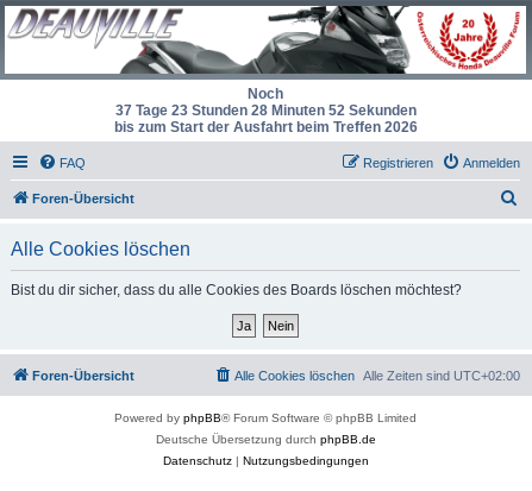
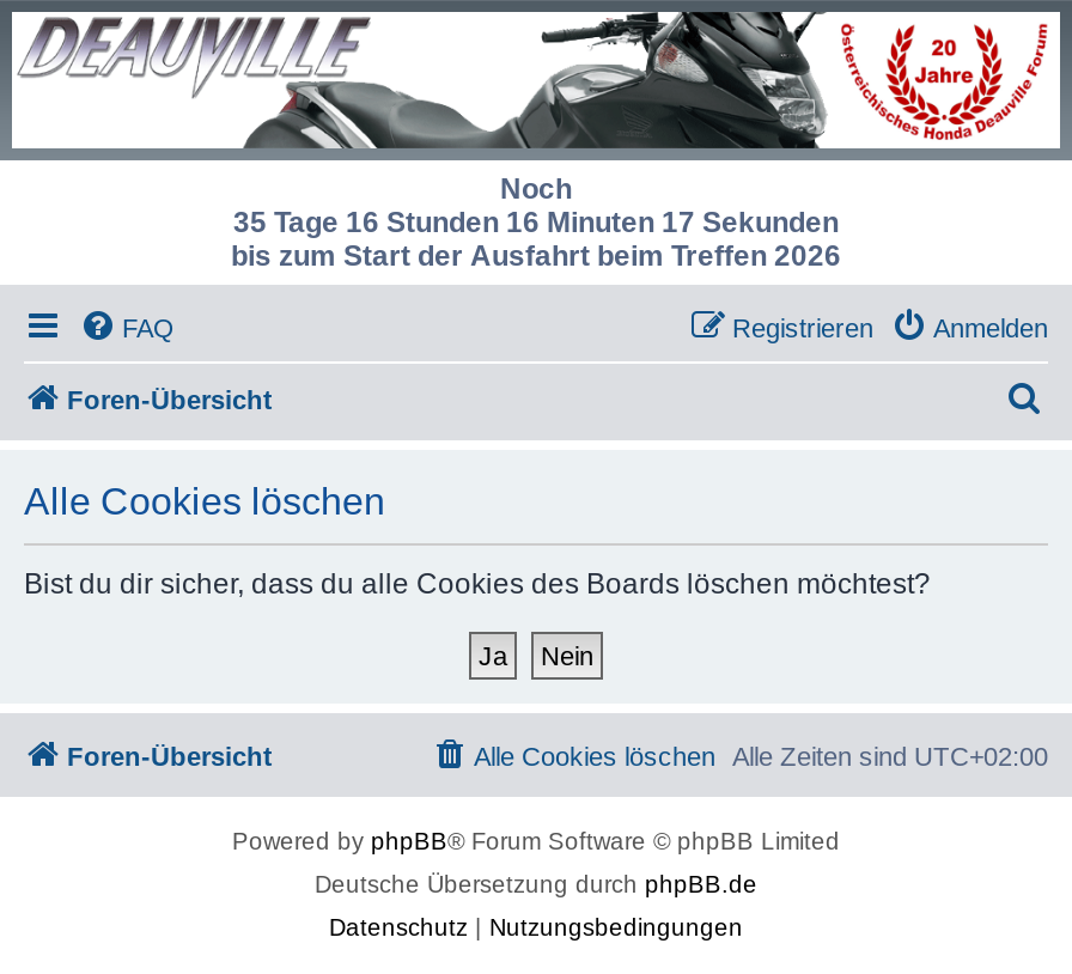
- 37 Tage 23 Stunden 28 Minuten 52 Sekunden
+ 35 Tage 16 Stunden 16 Minuten 17 Sekunden
